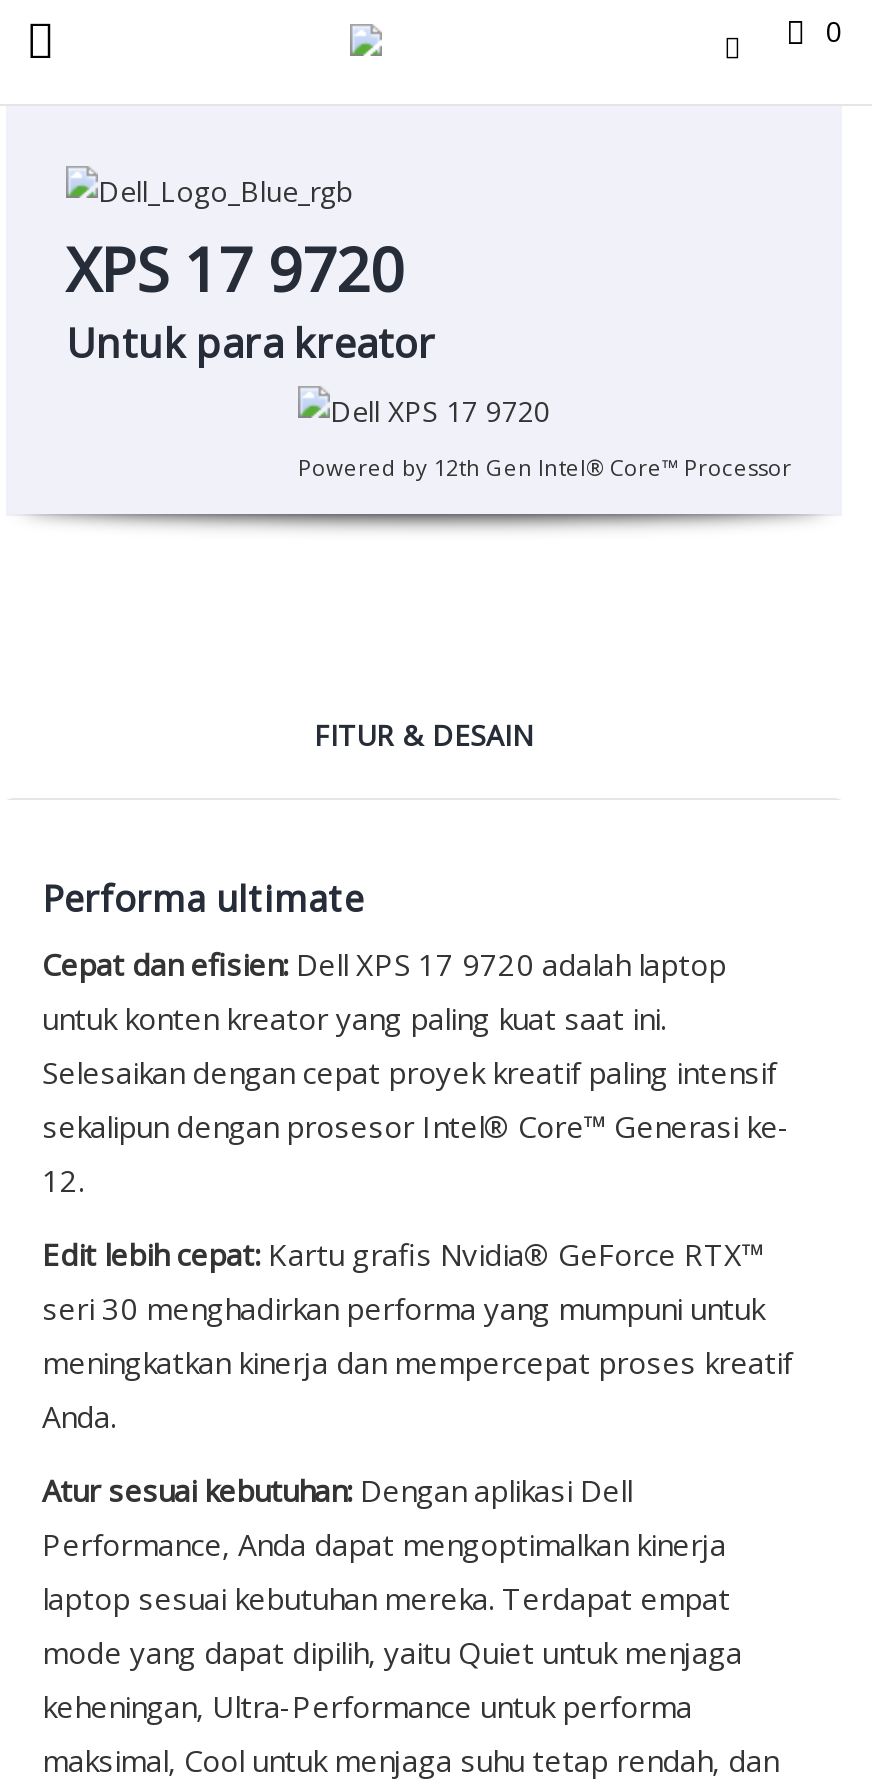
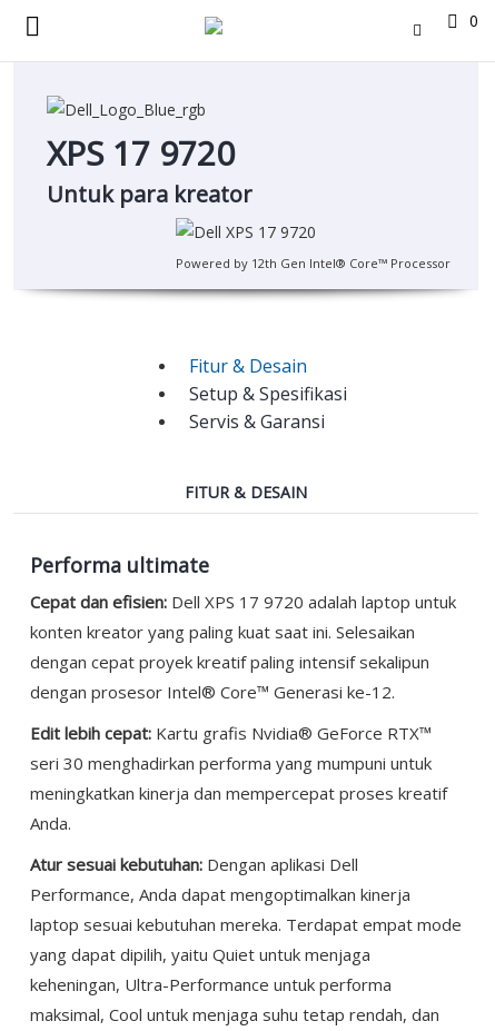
+ Fitur & Desain
+ Setup & Spesifikasi
+ Servis & Garansi

moved down: FITUR & DESAIN

moved down: Performa ultimate
